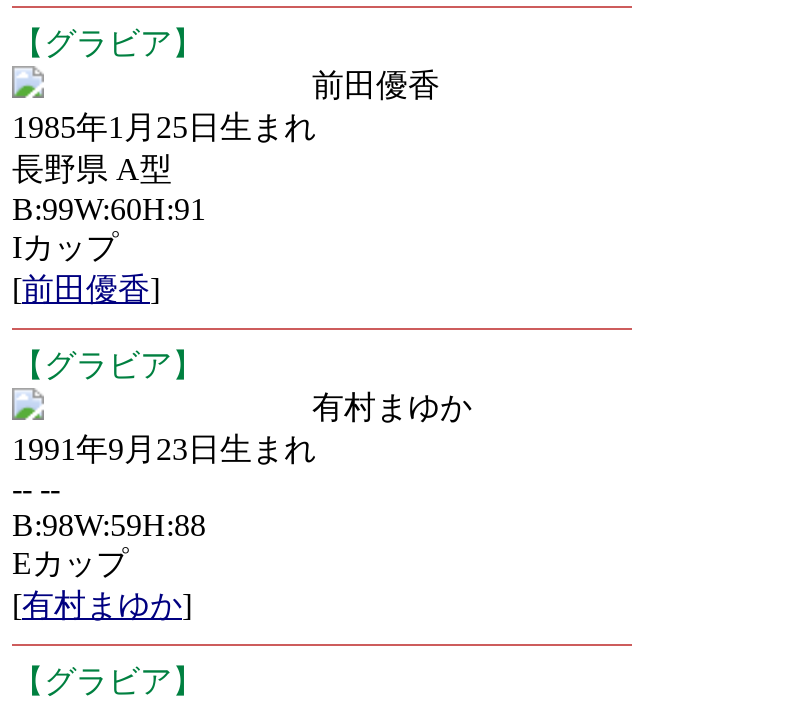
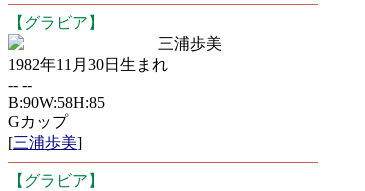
- 前田優香
- 1985年1月25日生まれ
- 長野県 A型
- B:99W:60H:91
- Iカップ
- [前田優香]
- 【グラビア】
- 有村まゆか
- 1991年9月23日生まれ
+ 三浦歩美
+ 1982年11月30日生まれ

- B:98W:59H:88
- Eカップ
- [有村まゆか]
+ B:90W:58H:85
+ Gカップ
+ [三浦歩美]
